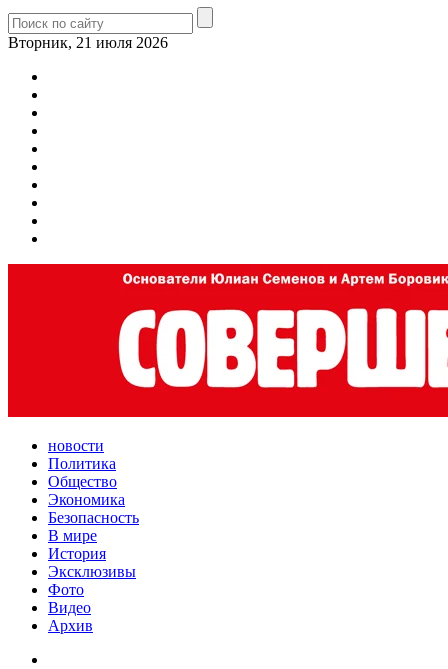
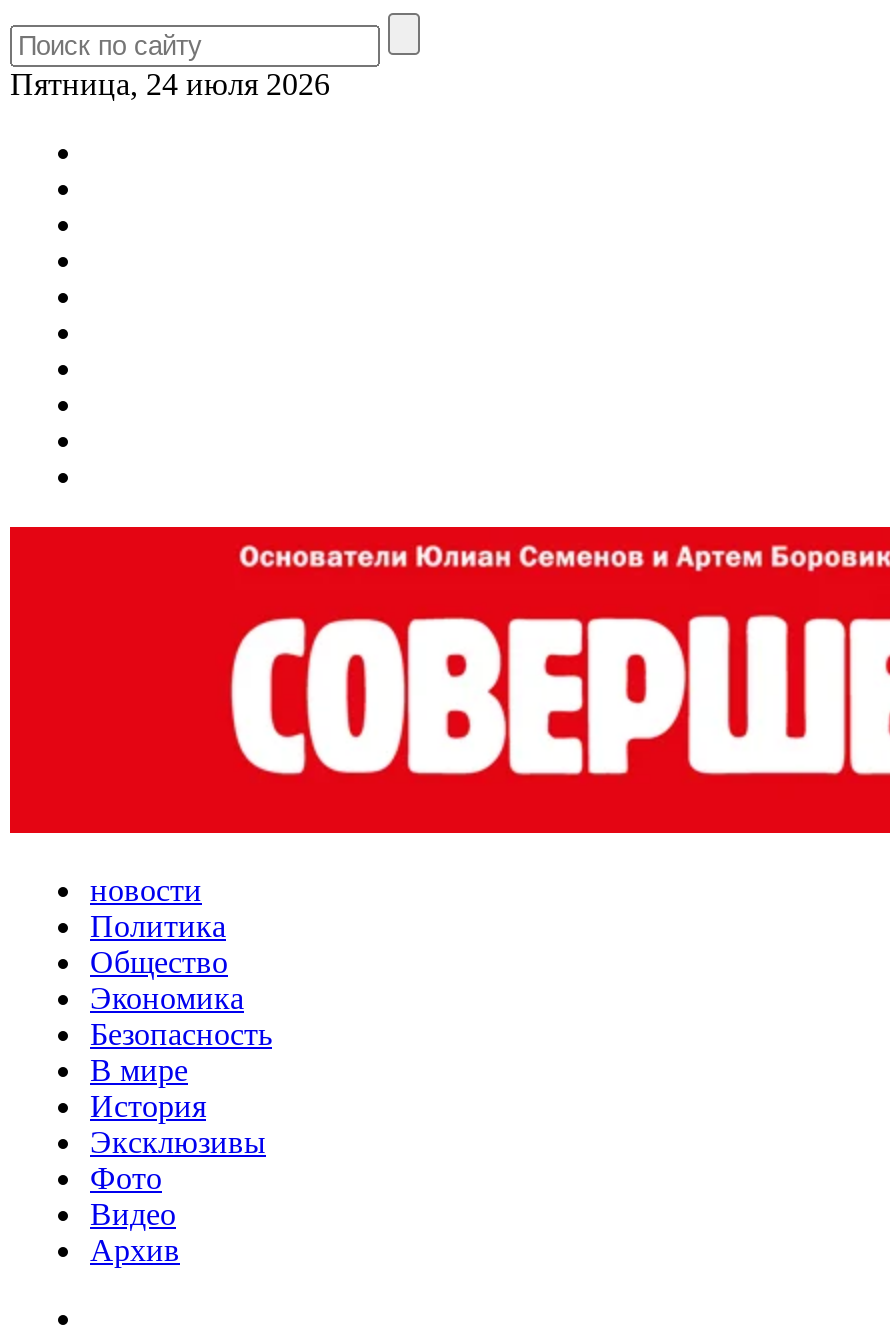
- Вторник, 21 июля 2026
+ Пятница, 24 июля 2026
